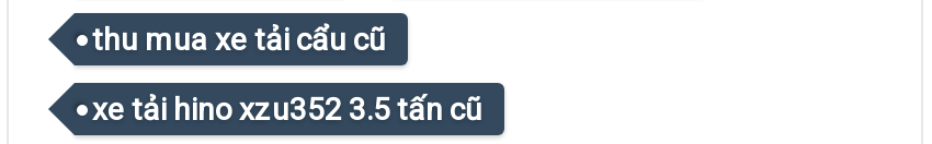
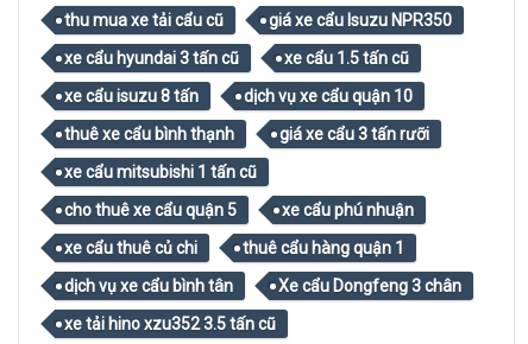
+ giá xe cẩu Isuzu NPR350
+ xe cẩu hyundai 3 tấn cũ
+ xe cẩu 1.5 tấn cũ
+ xe cẩu isuzu 8 tấn
+ dịch vụ xe cẩu quận 10
+ thuê xe cẩu bình thạnh
+ giá xe cẩu 3 tấn rưỡi
+ xe cẩu mitsubishi 1 tấn cũ
+ cho thuê xe cẩu quận 5
+ xe cẩu phú nhuận
+ xe cẩu thuê củ chi
+ thuê cẩu hàng quận 1
+ dịch vụ xe cẩu bình tân
+ Xe cẩu Dongfeng 3 chân
